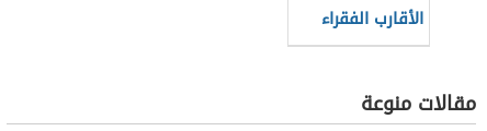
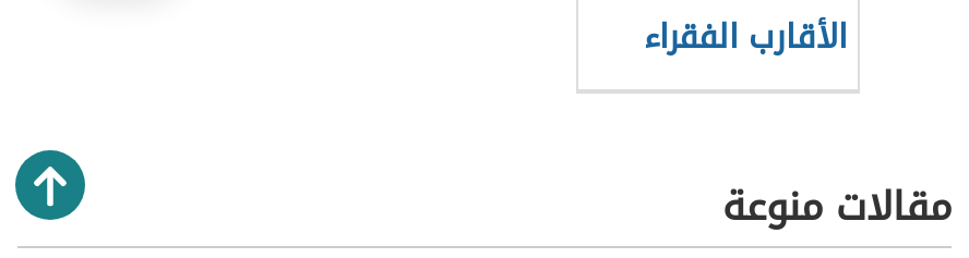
+ [image]
